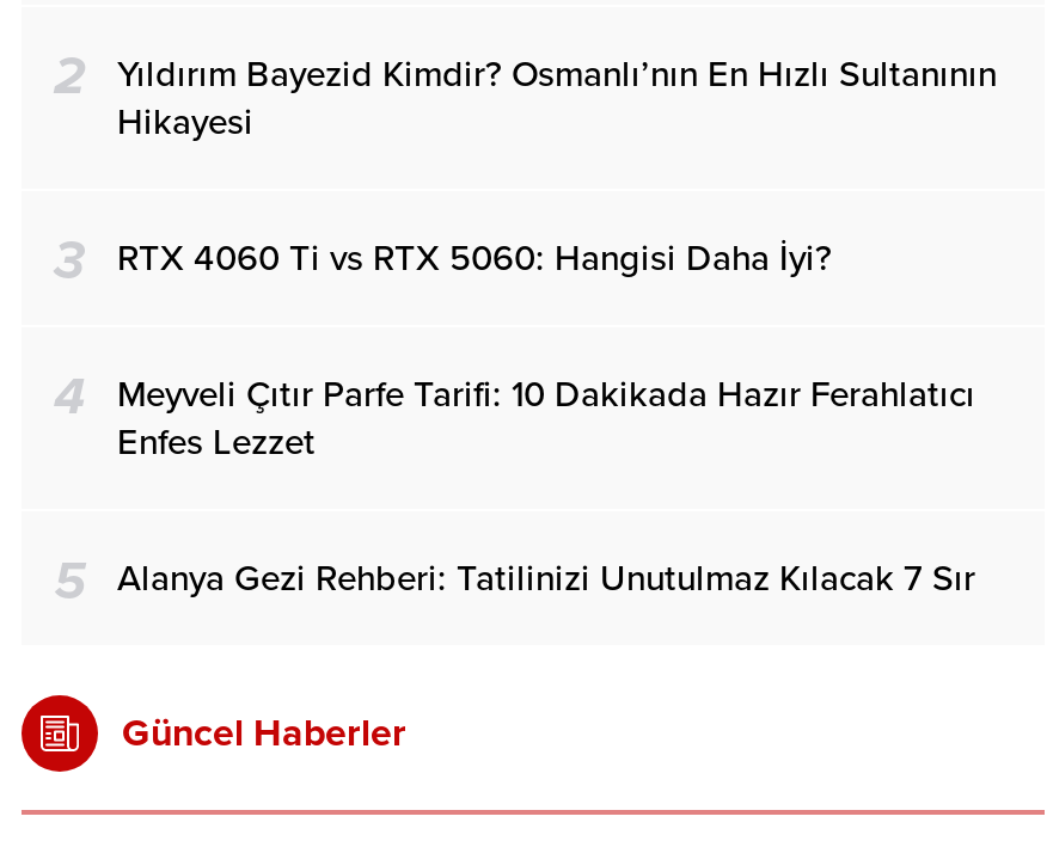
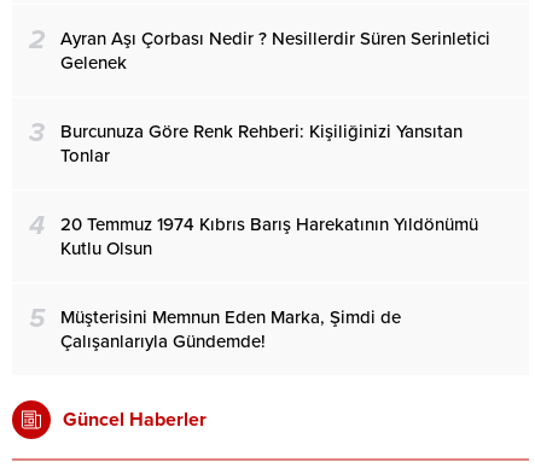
- Yıldırım Bayezid Kimdir? Osmanlı’nın En Hızlı Sultanının
- Hikayesi
+ Ayran Aşı Çorbası Nedir ? Nesillerdir Süren Serinletici
+ Gelenek

- RTX 4060 Ti vs RTX 5060: Hangisi Daha İyi?
+ Burcunuza Göre Renk Rehberi: Kişiliğinizi Yansıtan
+ Tonlar

- Meyveli Çıtır Parfe Tarifi: 10 Dakikada Hazır Ferahlatıcı
- Enfes Lezzet
+ 20 Temmuz 1974 Kıbrıs Barış Harekatının Yıldönümü
+ Kutlu Olsun

- Alanya Gezi Rehberi: Tatilinizi Unutulmaz Kılacak 7 Sır
+ Müşterisini Memnun Eden Marka, Şimdi de
+ Çalışanlarıyla Gündemde!
